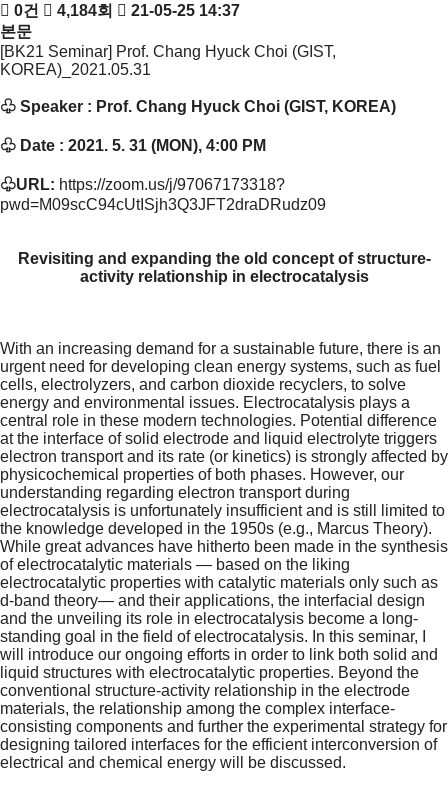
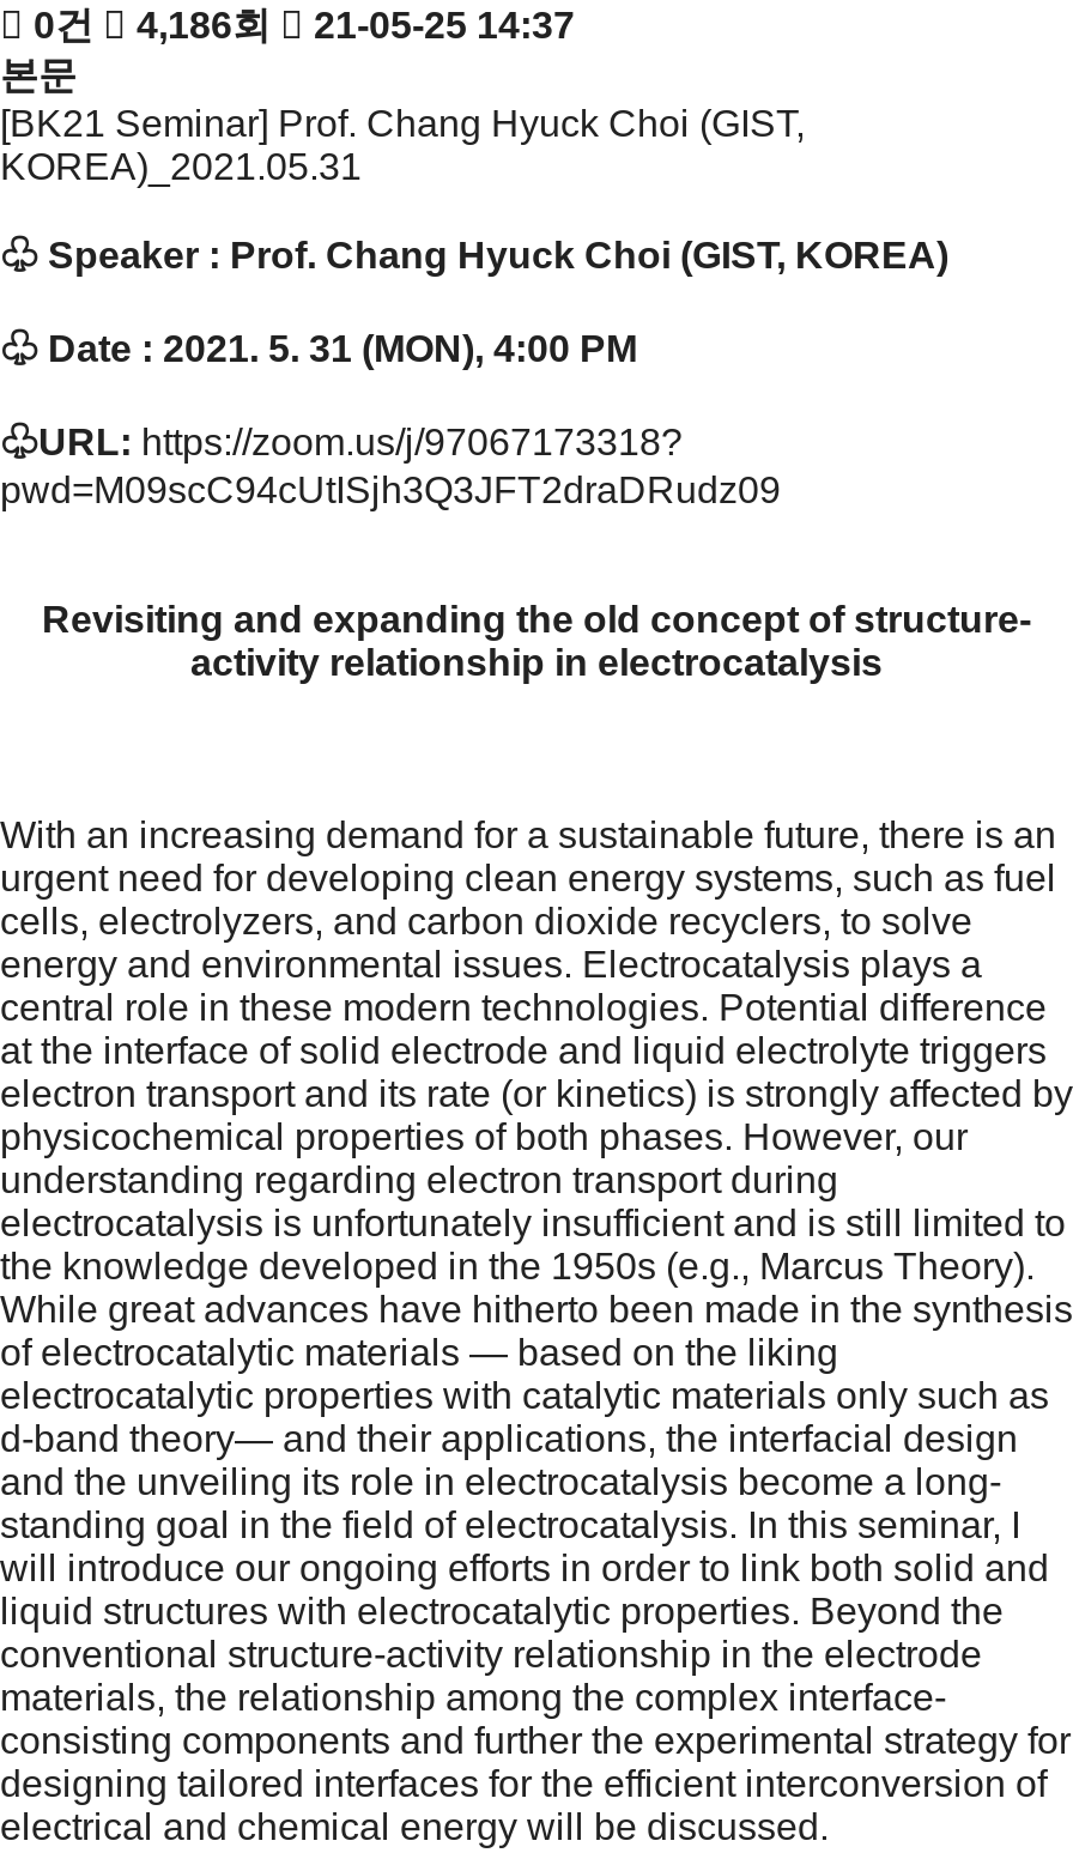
- 0건 4,184회 21-05-25 14:37
+ 0건 4,186회 21-05-25 14:37
